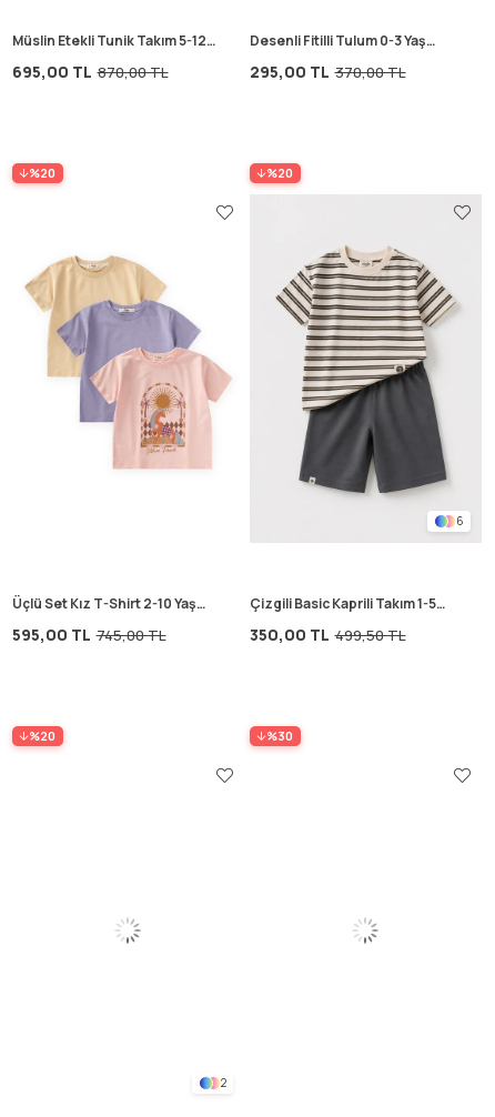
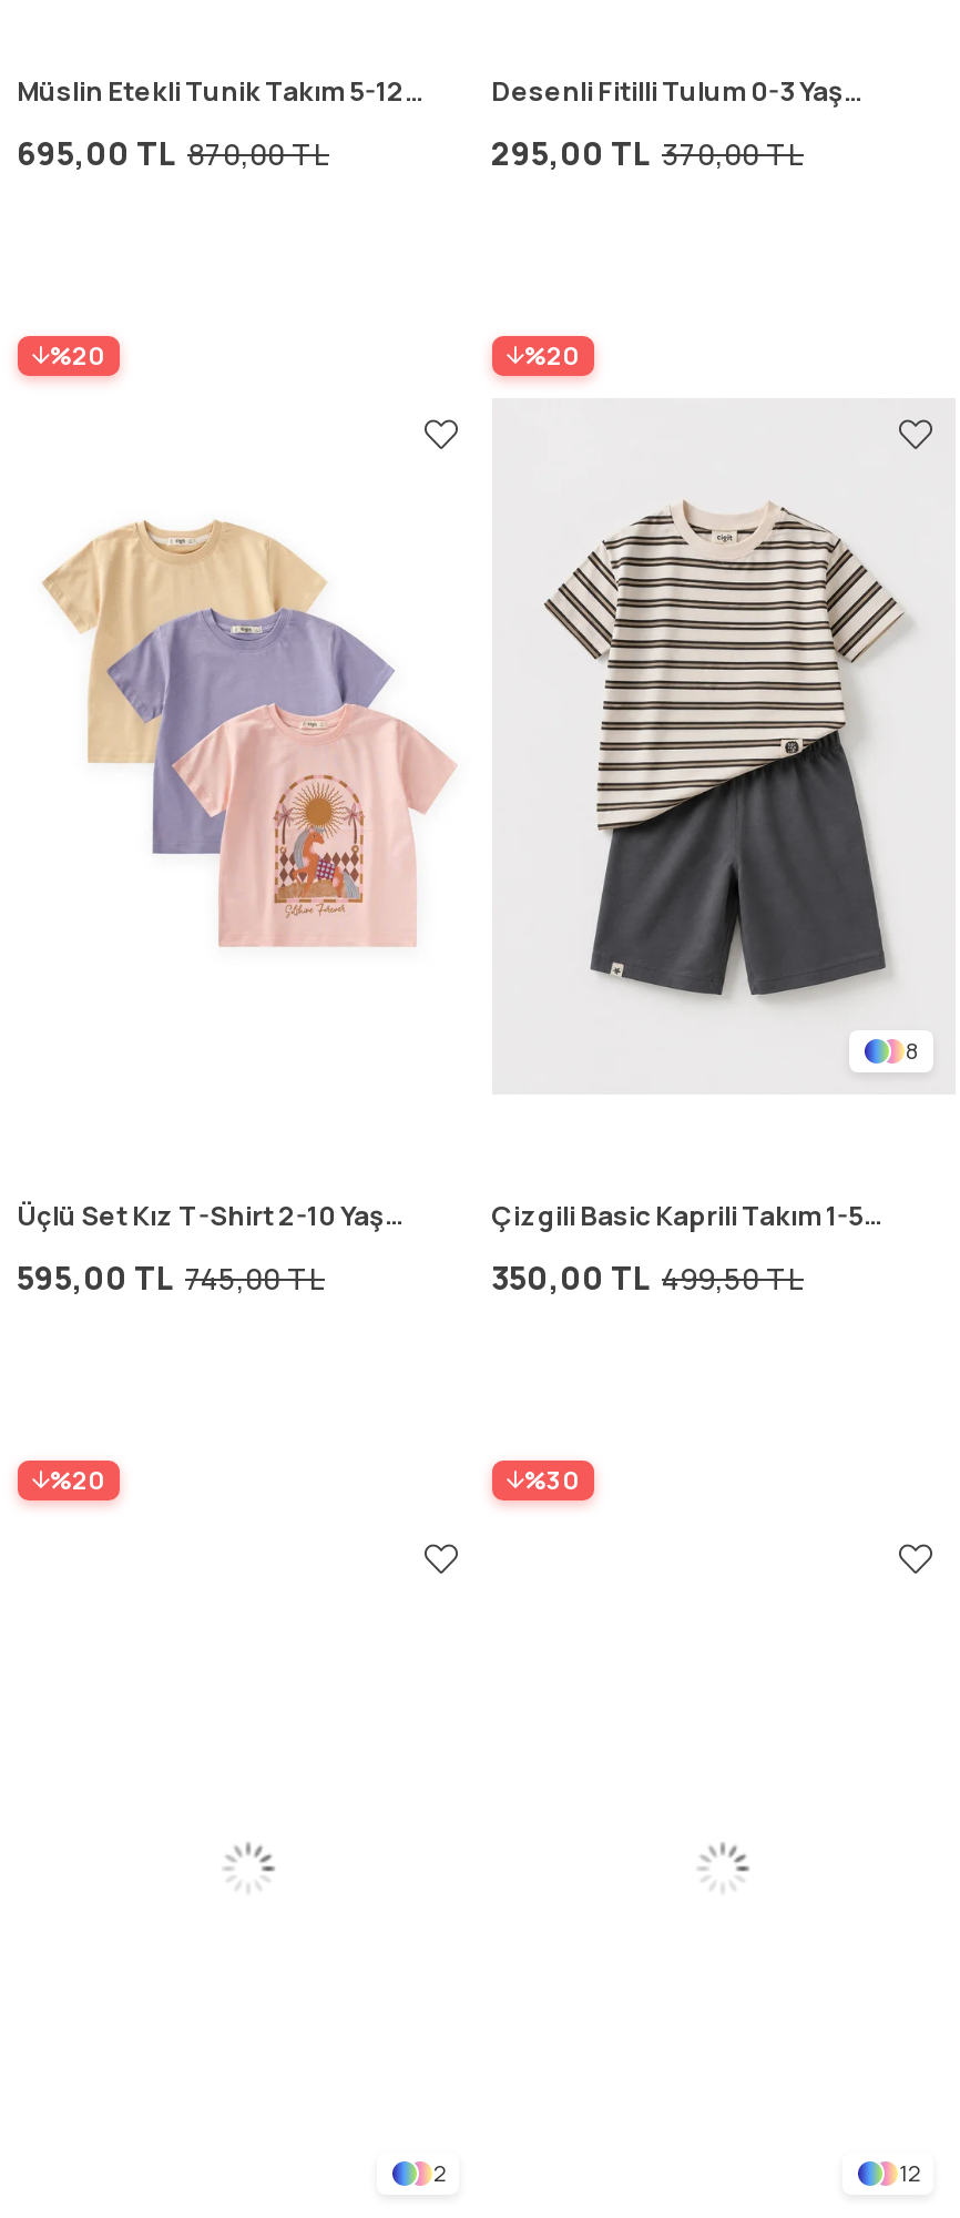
- 6
+ 8

+ 12
